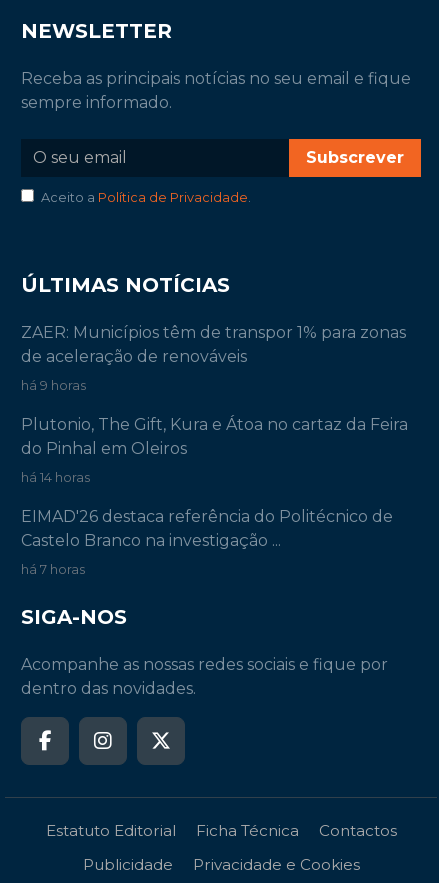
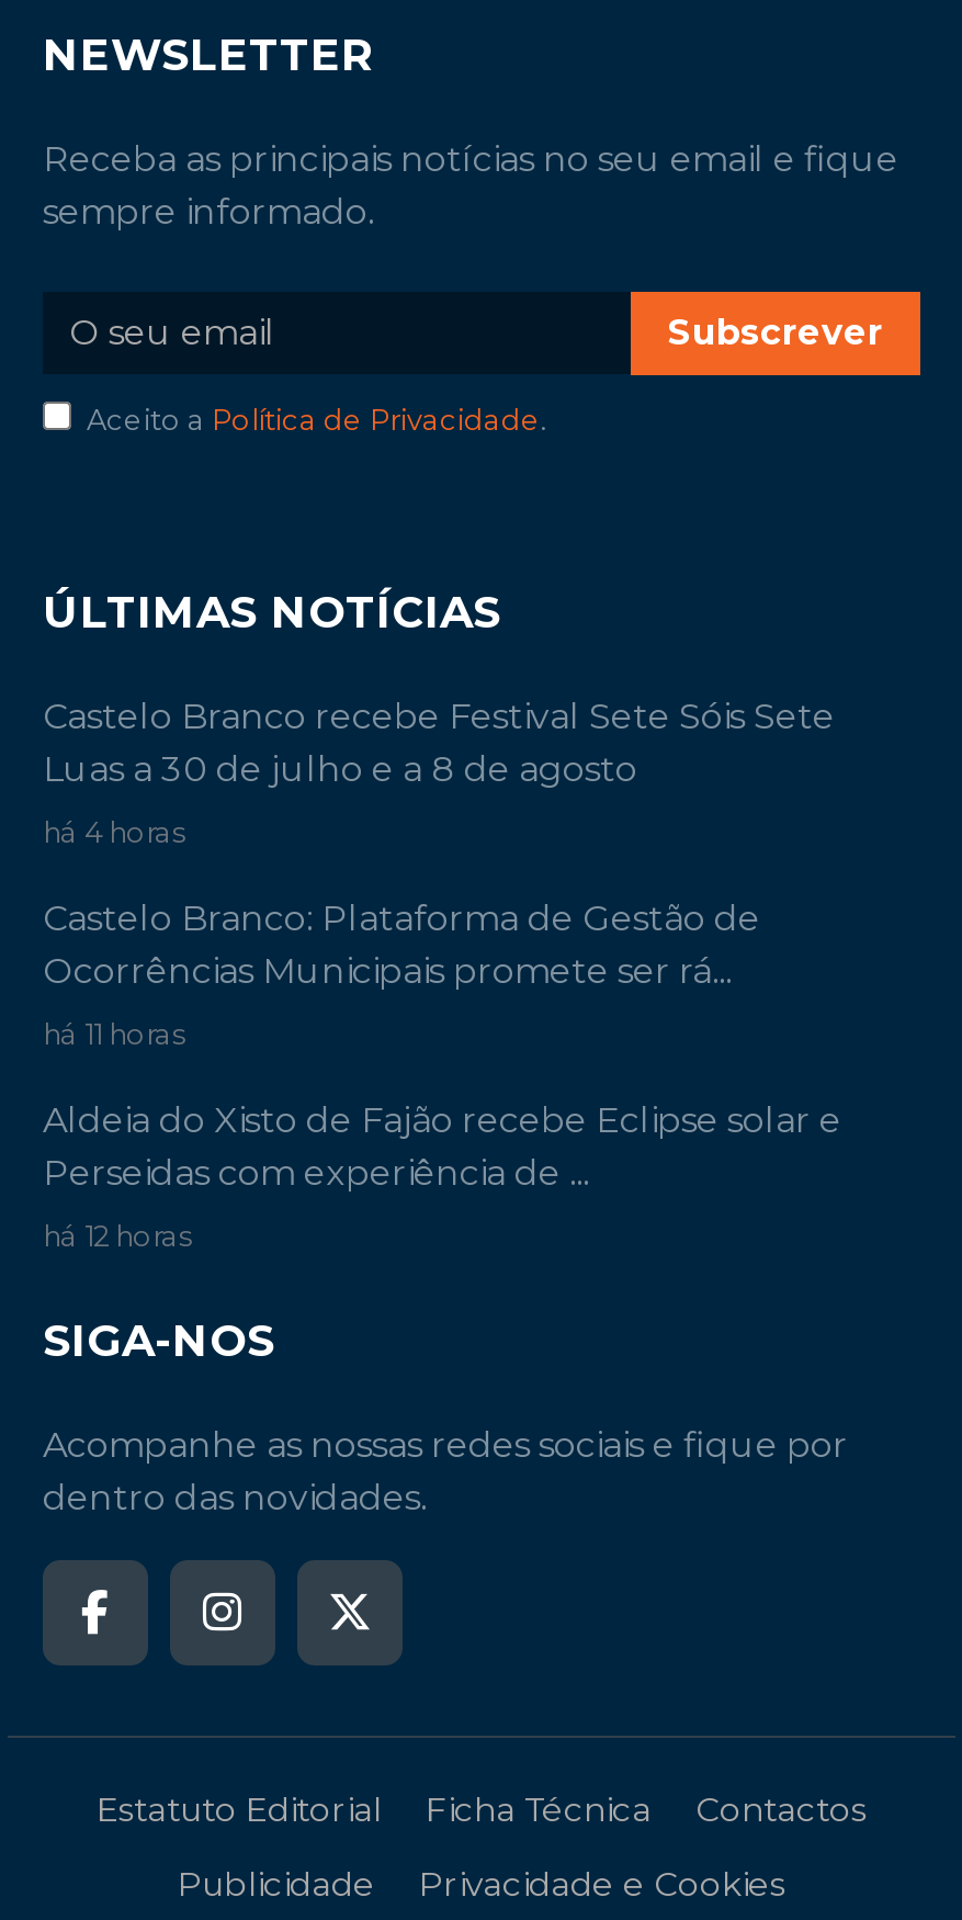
- ZAER: Municípios têm de transpor 1% para zonas
- de aceleração de renováveis
+ Castelo Branco recebe Festival Sete Sóis Sete
+ Luas a 30 de julho e a 8 de agosto

- há 9 horas
+ há 4 horas

- Plutonio, The Gift, Kura e Átoa no cartaz da Feira
- do Pinhal em Oleiros
+ Castelo Branco: Plataforma de Gestão de
+ Ocorrências Municipais promete ser rá...

- há 14 horas
+ há 11 horas

- EIMAD'26 destaca referência do Politécnico de
- Castelo Branco na investigação ...
+ Aldeia do Xisto de Fajão recebe Eclipse solar e
+ Perseidas com experiência de ...

- há 7 horas
+ há 12 horas
